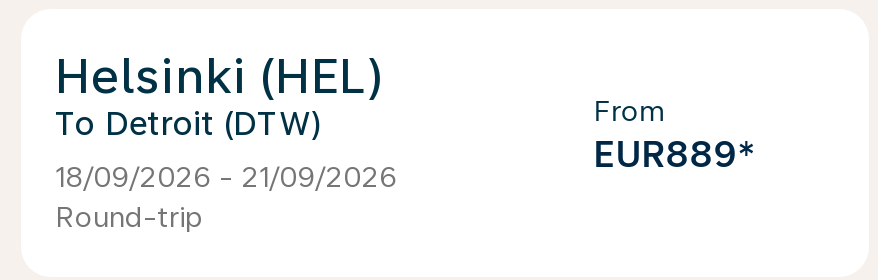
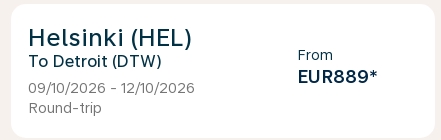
- 18/09/2026 - 21/09/2026
+ 09/10/2026 - 12/10/2026
